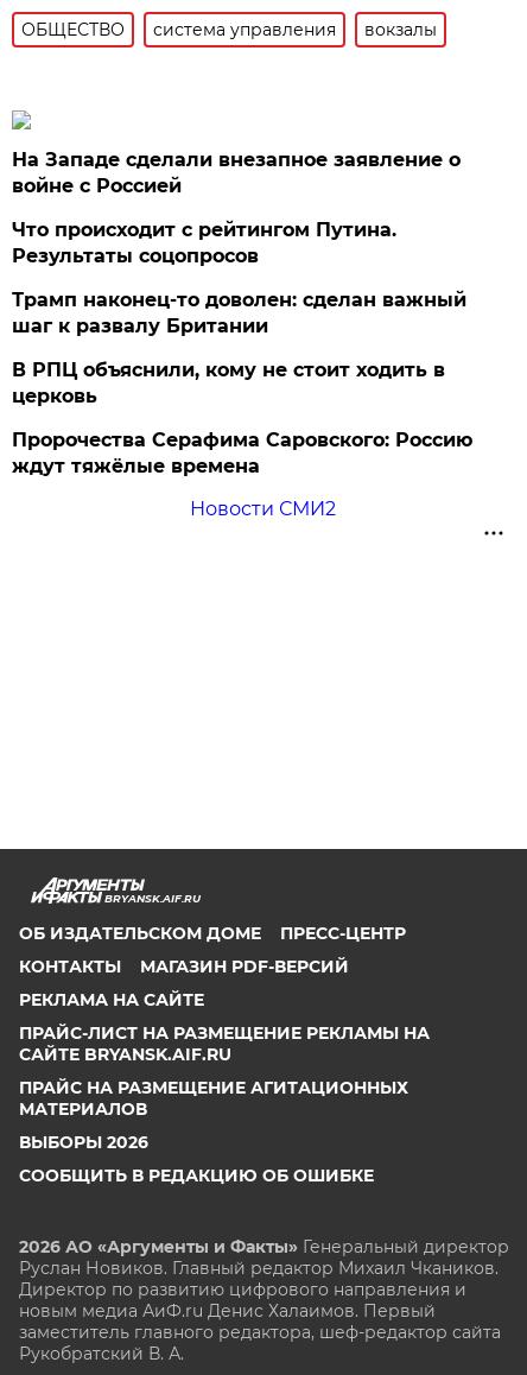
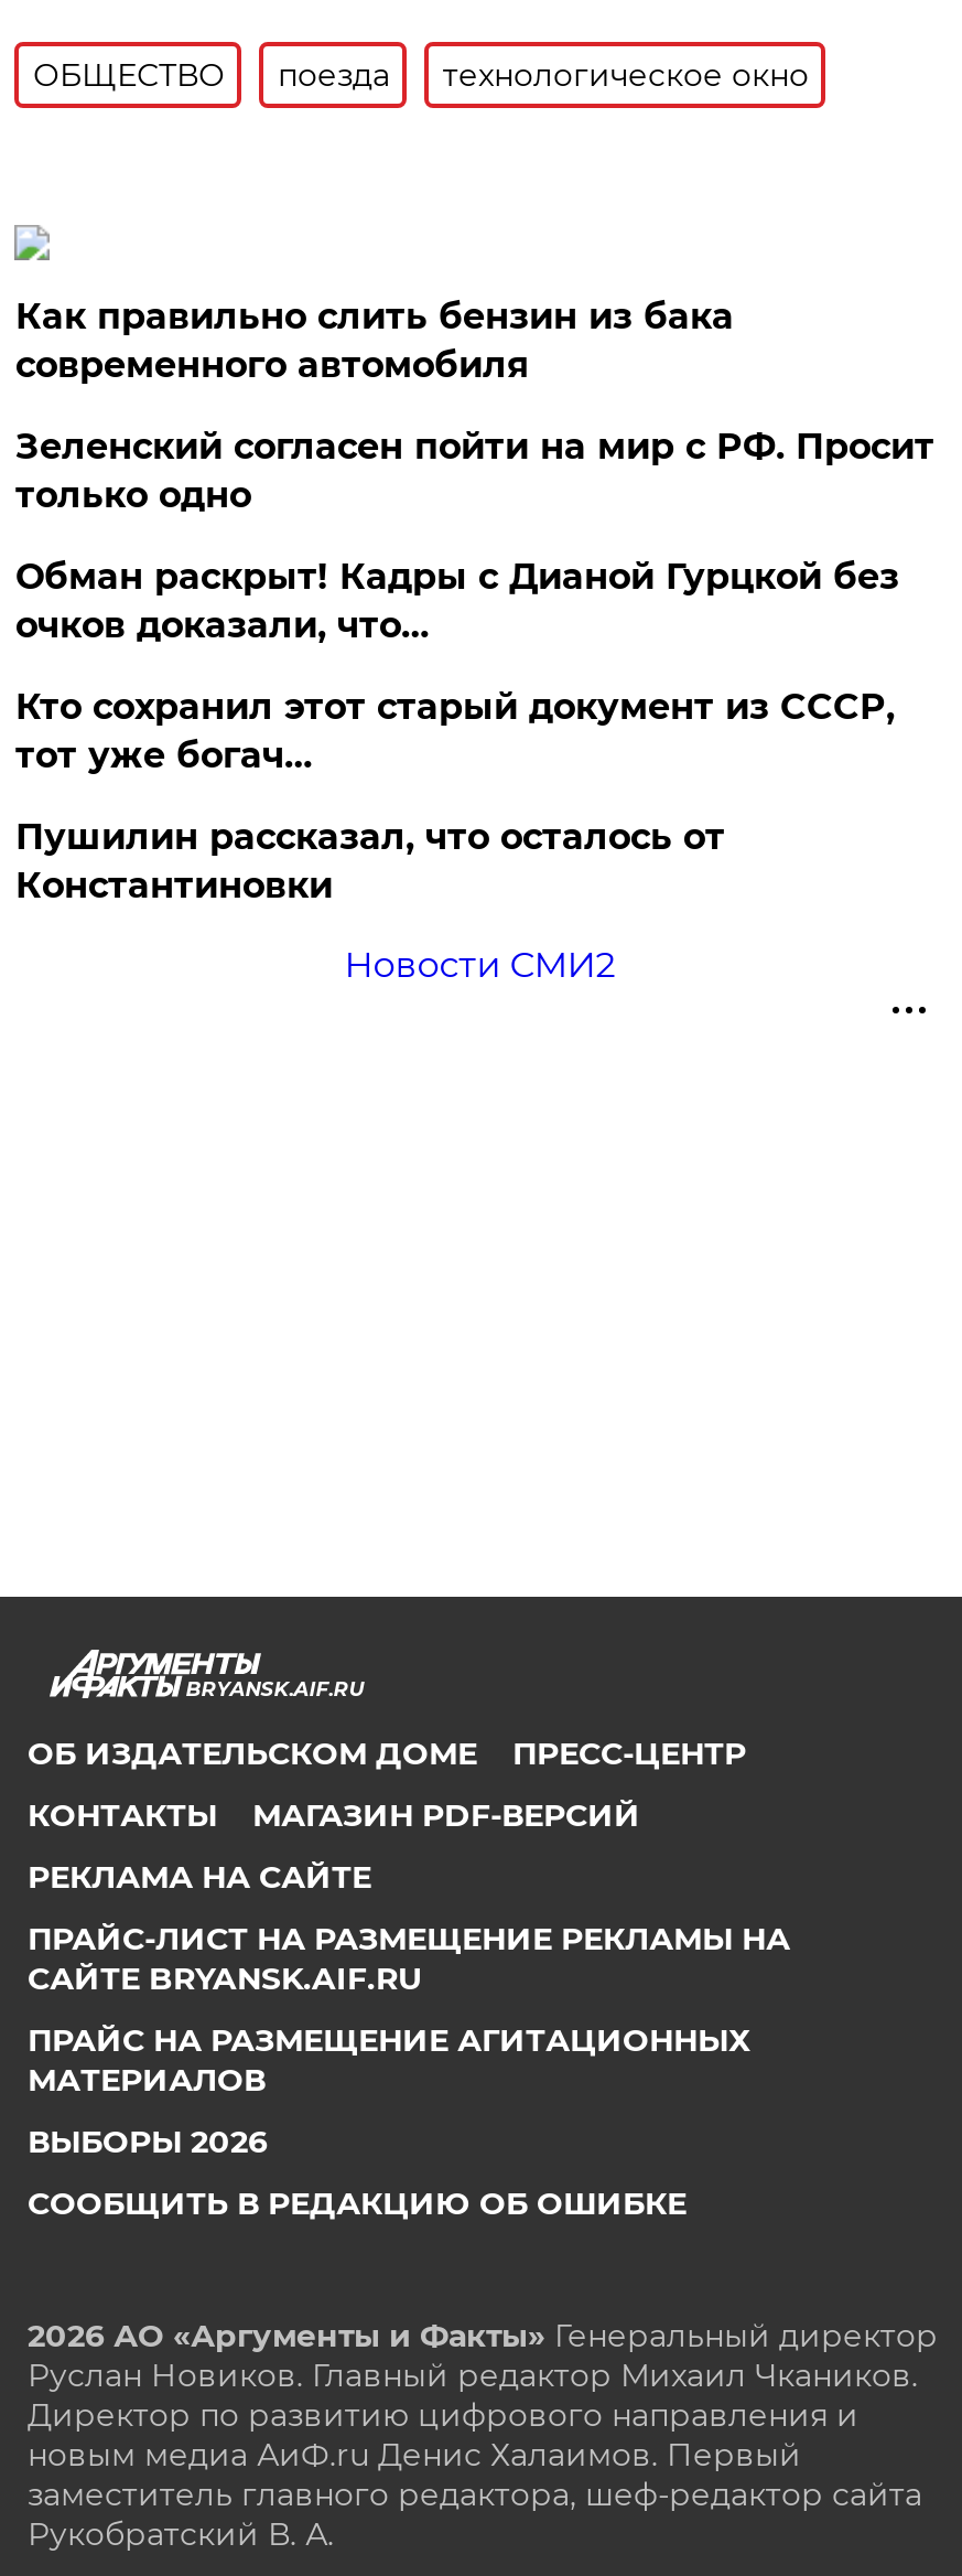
- система управления
- вокзалы
+ поезда
+ технологическое окно

- На Западе сделали внезапное заявление о
- войне с Россией
+ Как правильно слить бензин из бака
+ современного автомобиля

- Что происходит с рейтингом Путина.
- Результаты соцопросов
+ Зеленский согласен пойти на мир с РФ. Просит
+ только одно

- Трамп наконец-то доволен: сделан важный
- шаг к развалу Британии
+ Обман раскрыт! Кадры с Дианой Гурцкой без
+ очков доказали, что…

- В РПЦ объяснили, кому не стоит ходить в
- церковь
+ Кто сохранил этот старый документ из СССР,
+ тот уже богач…

- Пророчества Серафима Саровского: Россию
- ждут тяжёлые времена
+ Пушилин рассказал, что осталось от
+ Константиновки
